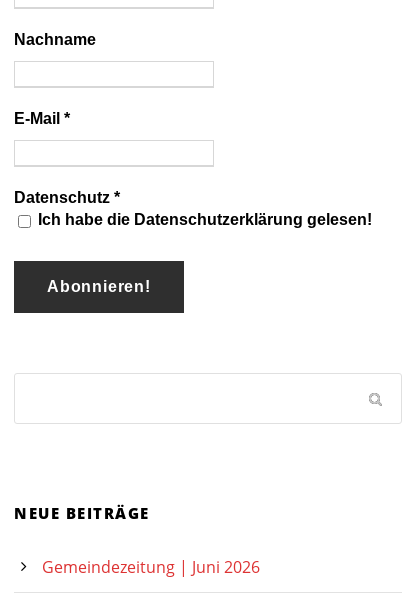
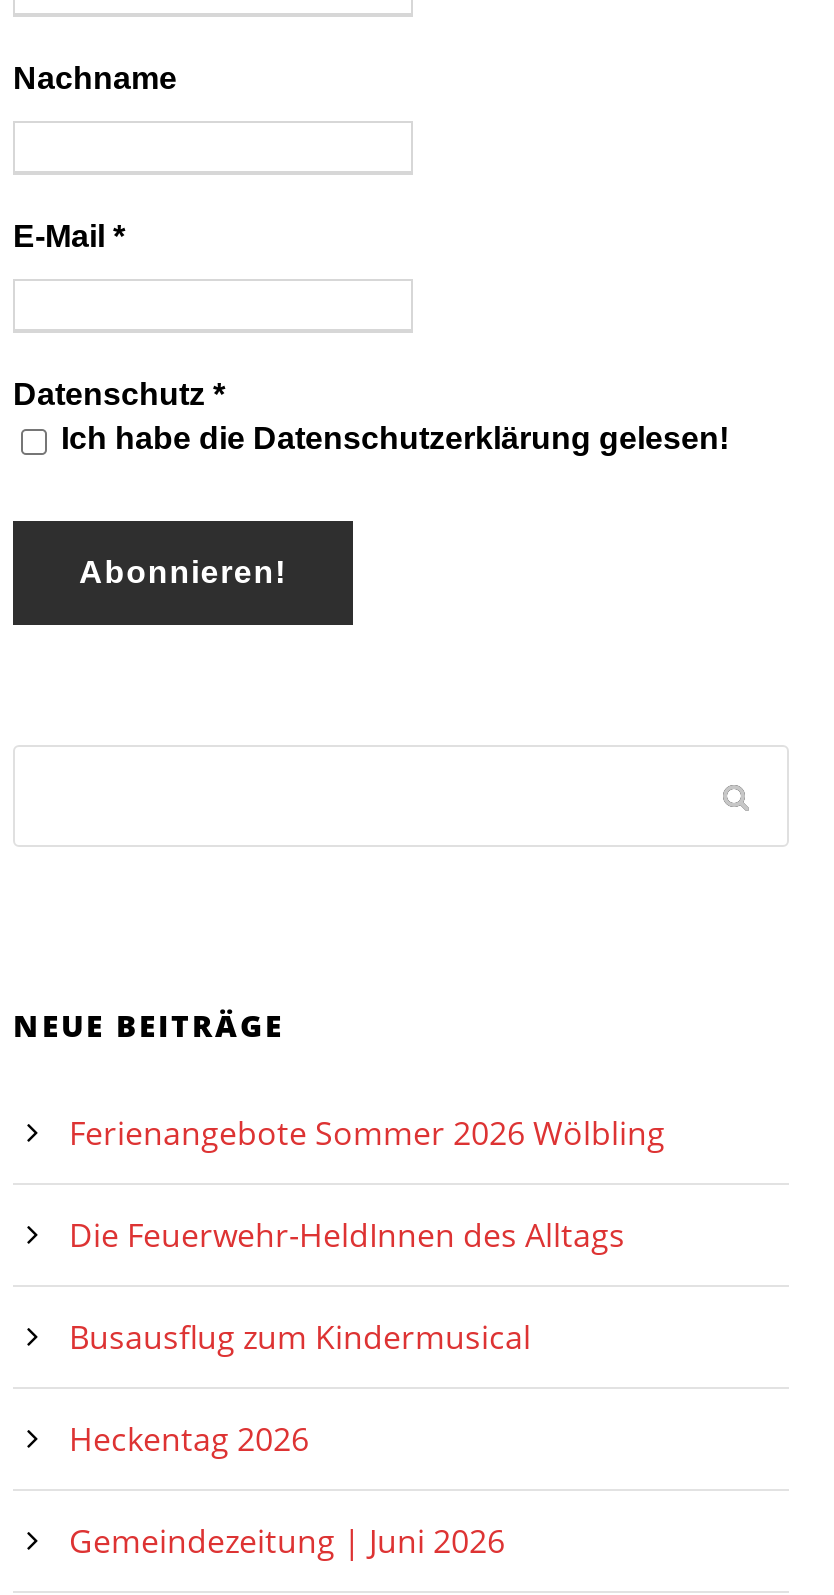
+ Ferienangebote Sommer 2026 Wölbling
+ Die Feuerwehr-HeldInnen des Alltags
+ Busausflug zum Kindermusical
+ Heckentag 2026
